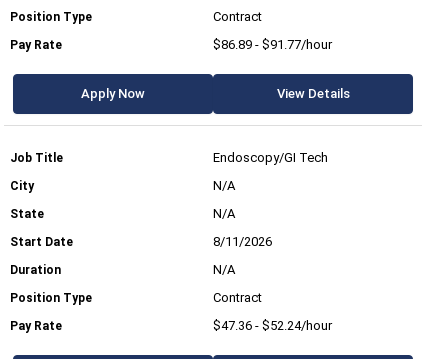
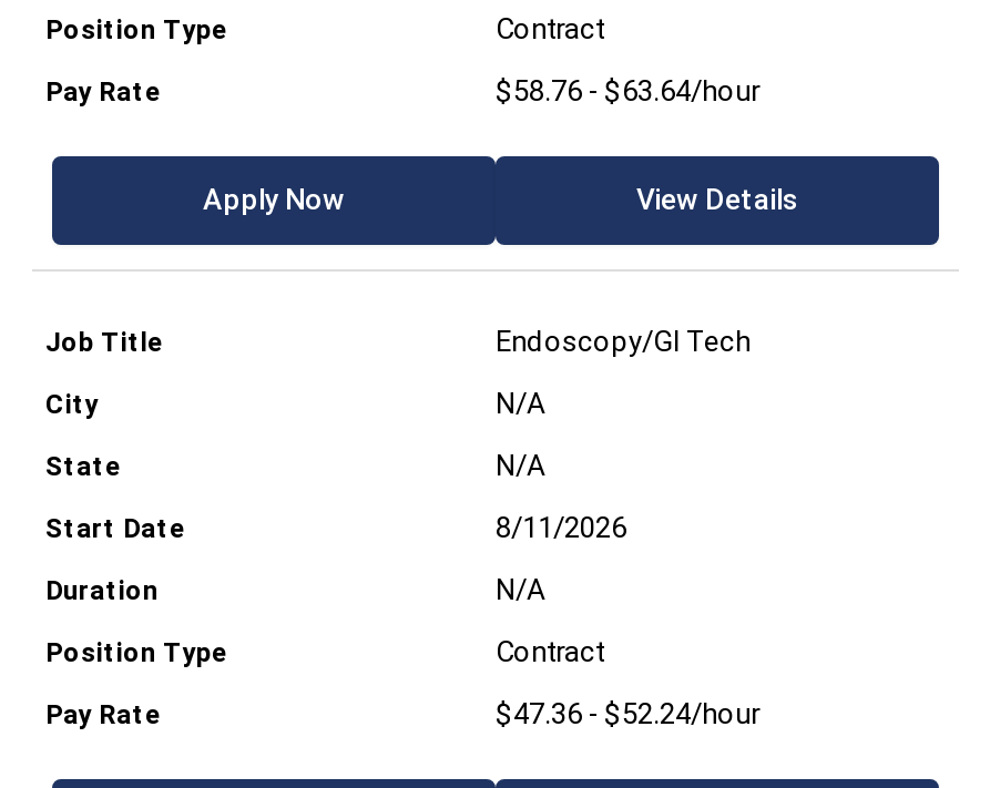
- $86.89 - $91.77/hour
+ $58.76 - $63.64/hour
